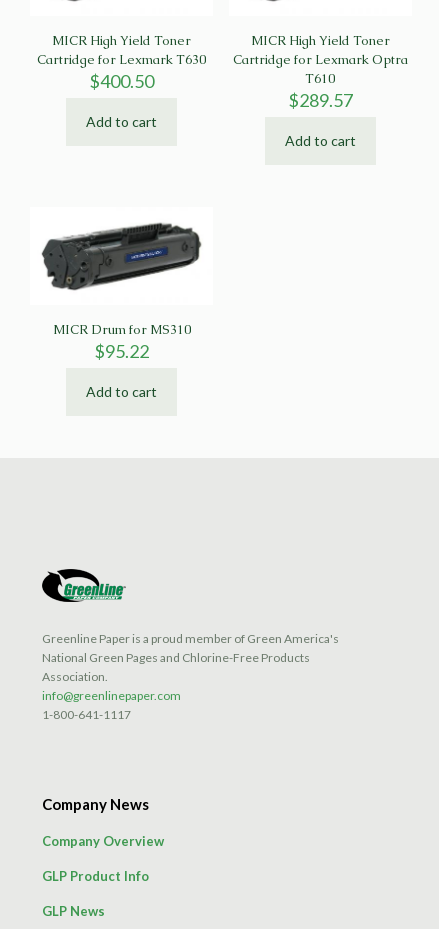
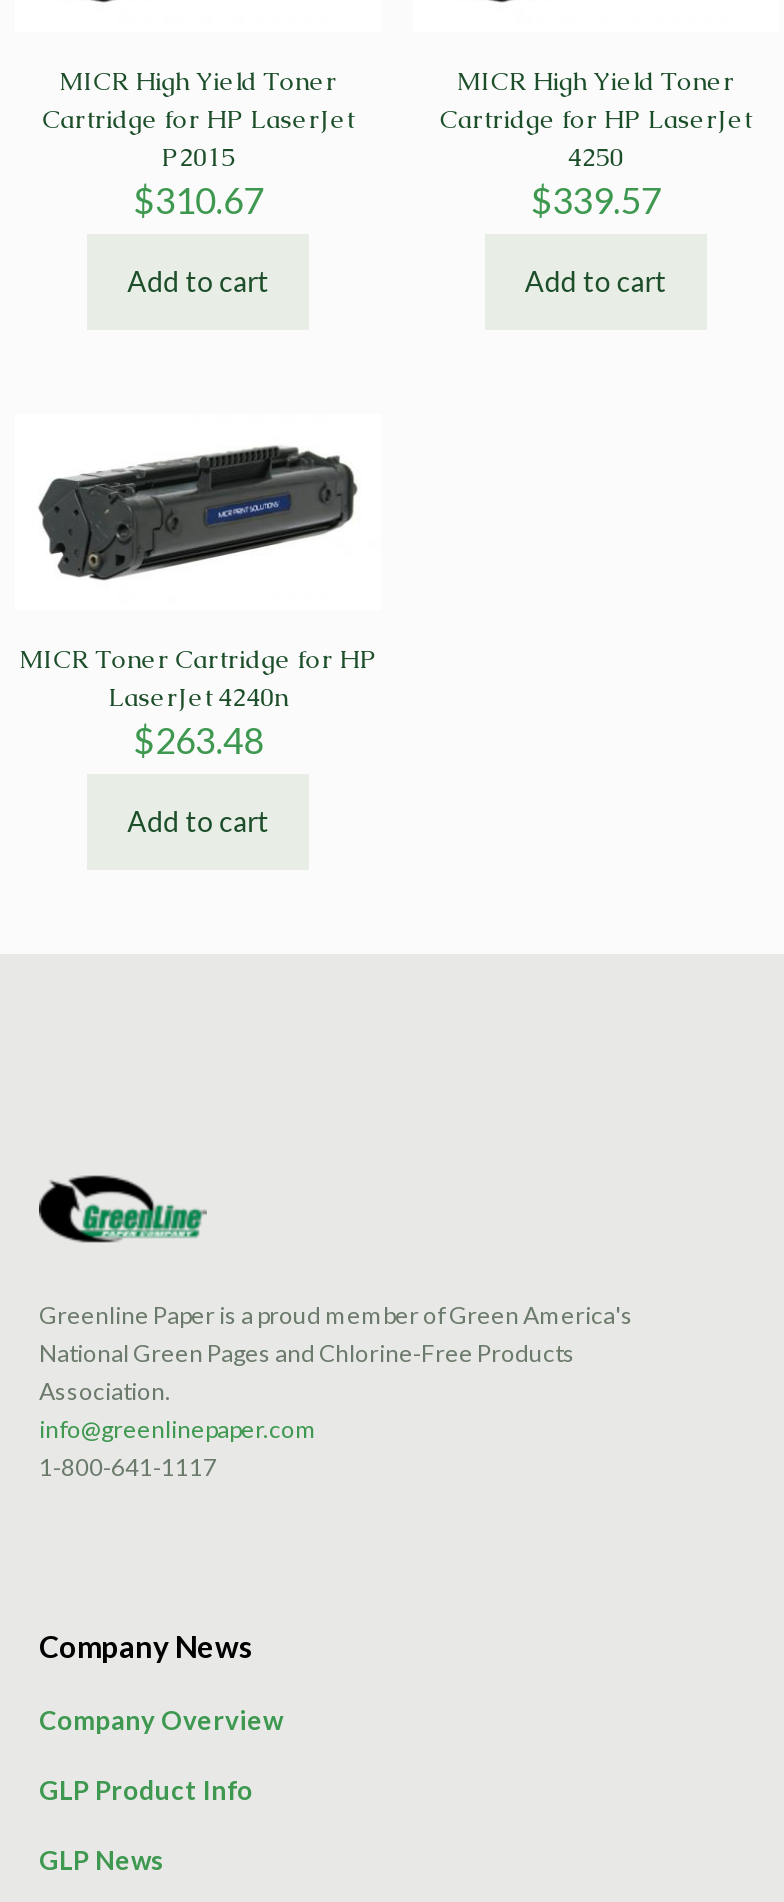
- Cartridge for Lexmark T630
- $400.50
+ Cartridge for HP LaserJet
+ P2015
+ $310.67

- Cartridge for Lexmark Optra
- T610
- $289.57
+ Cartridge for HP LaserJet
+ 4250
+ $339.57

- MICR Drum for MS310
- $95.22
+ MICR Toner Cartridge for HP
+ LaserJet 4240n
+ $263.48
